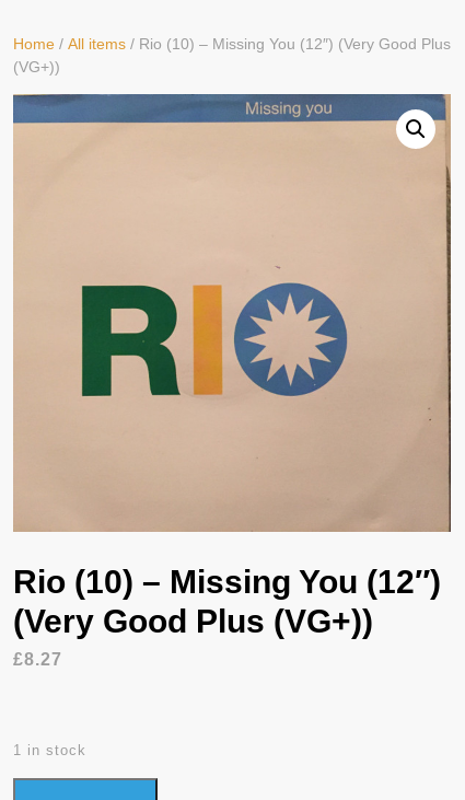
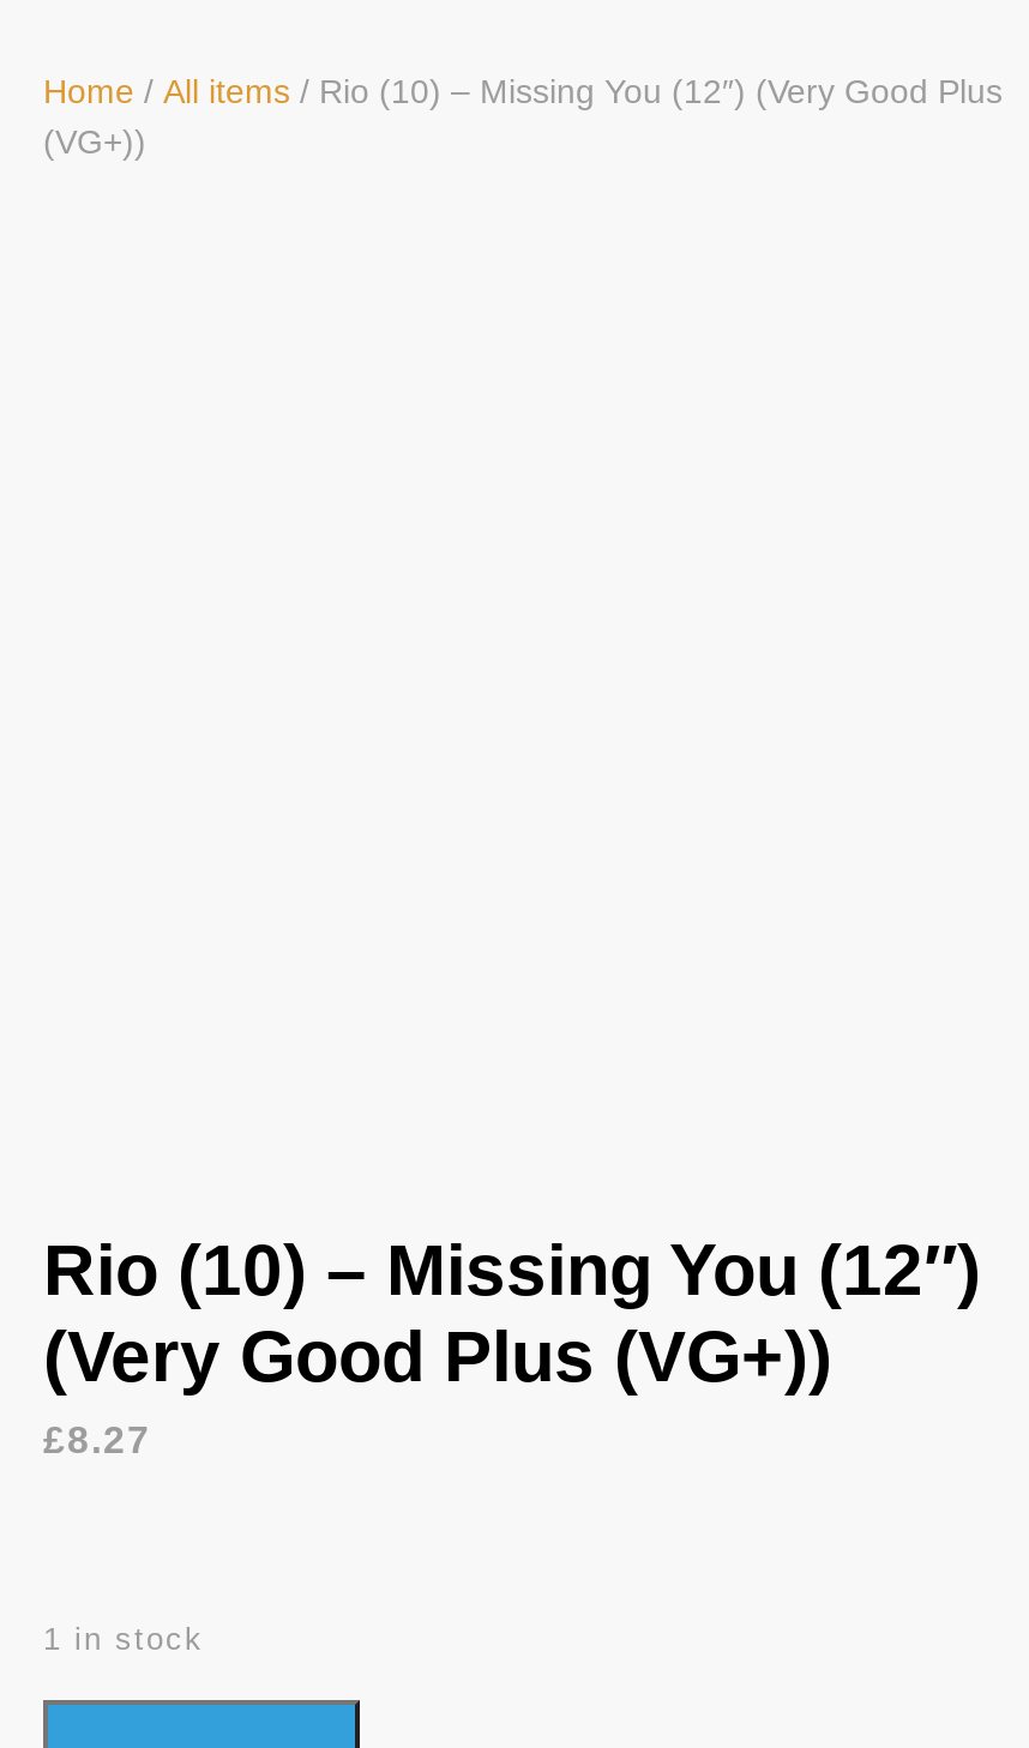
- [image]
